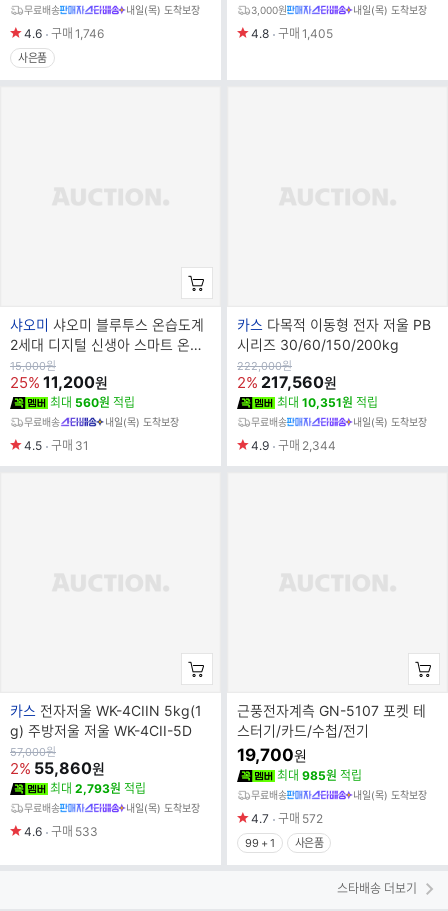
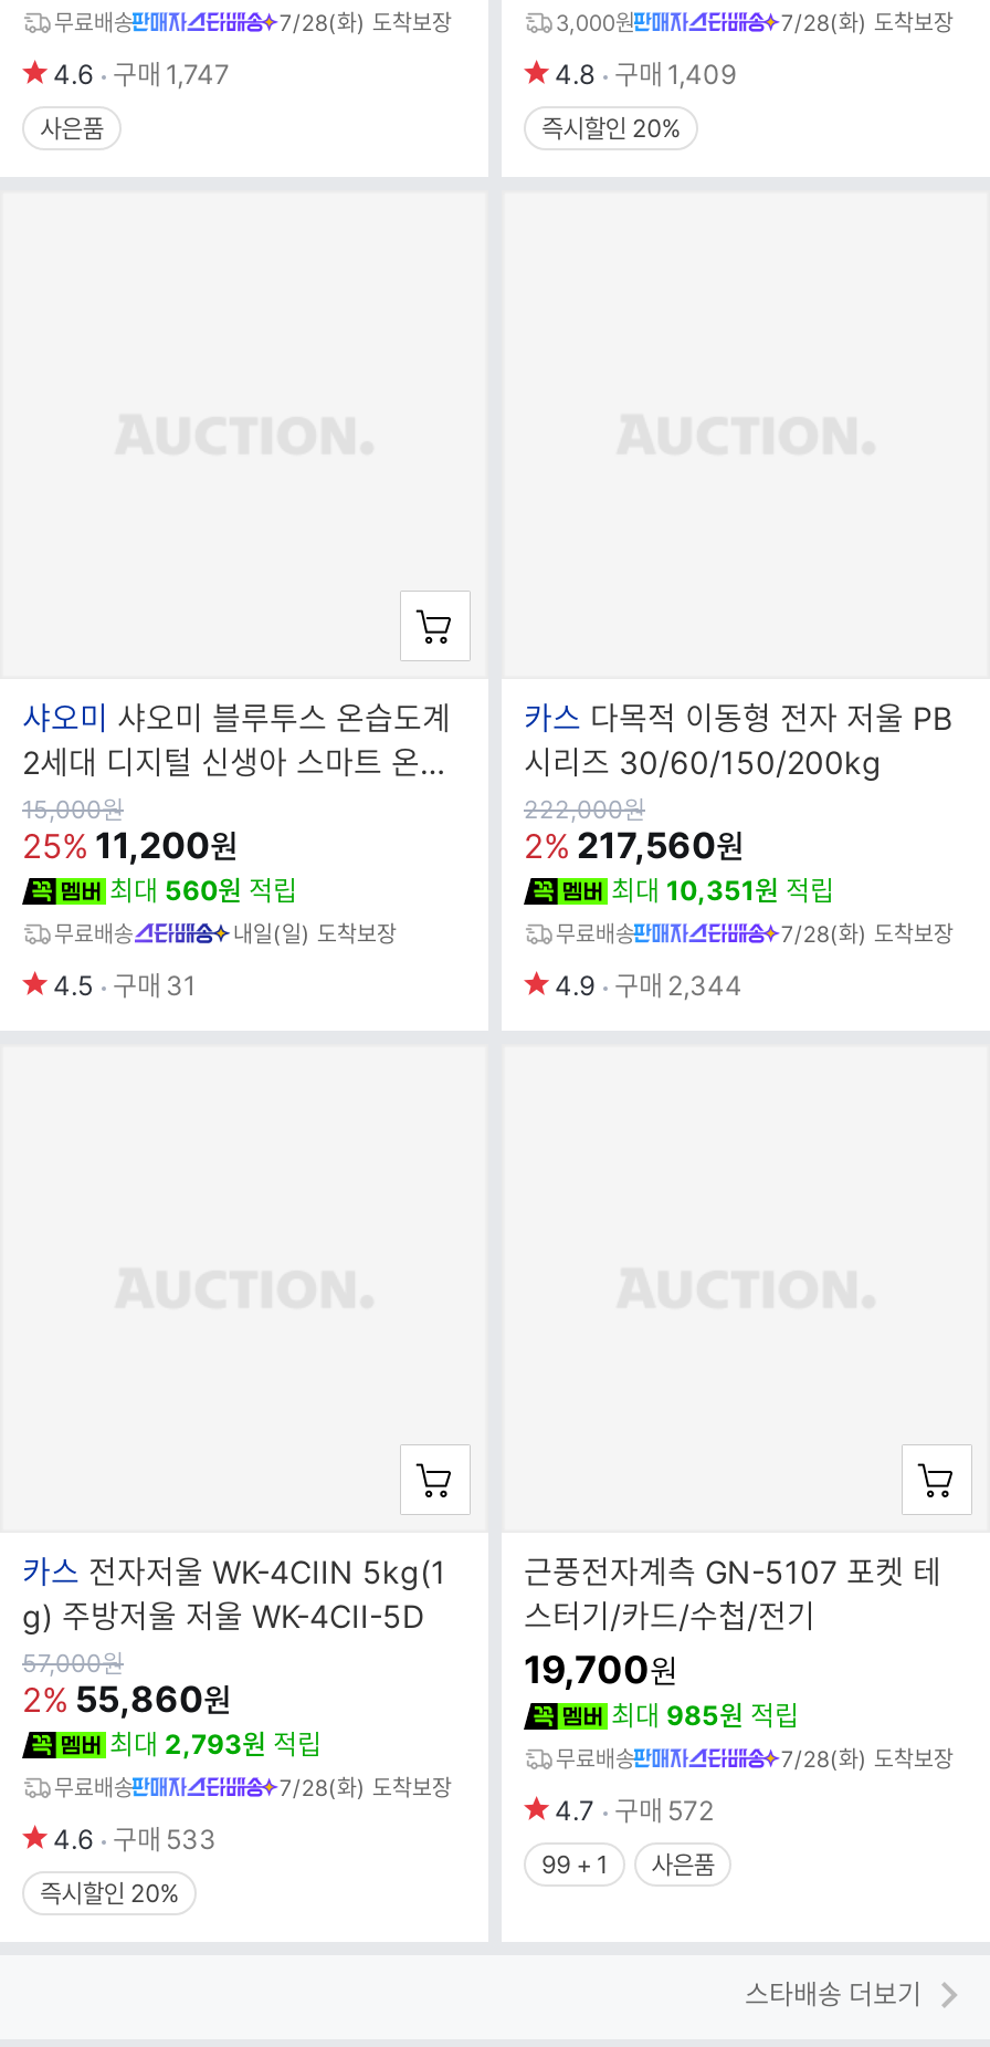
- 내일(목) 도착보장
+ 7/28(화) 도착보장

- 내일(목) 도착보장
- 4.8 구매 1,405
+ 7/28(화) 도착보장
+ 4.8 구매 1,409
+ 즉시할인 20%

- 4.6 구매 1,746
+ 4.6 구매 1,747

- 내일(목) 도착보장
+ 내일(일) 도착보장

- 내일(목) 도착보장
+ 7/28(화) 도착보장

- 내일(목) 도착보장
+ 7/28(화) 도착보장

- 내일(목) 도착보장
+ 7/28(화) 도착보장

+ 즉시할인 20%
